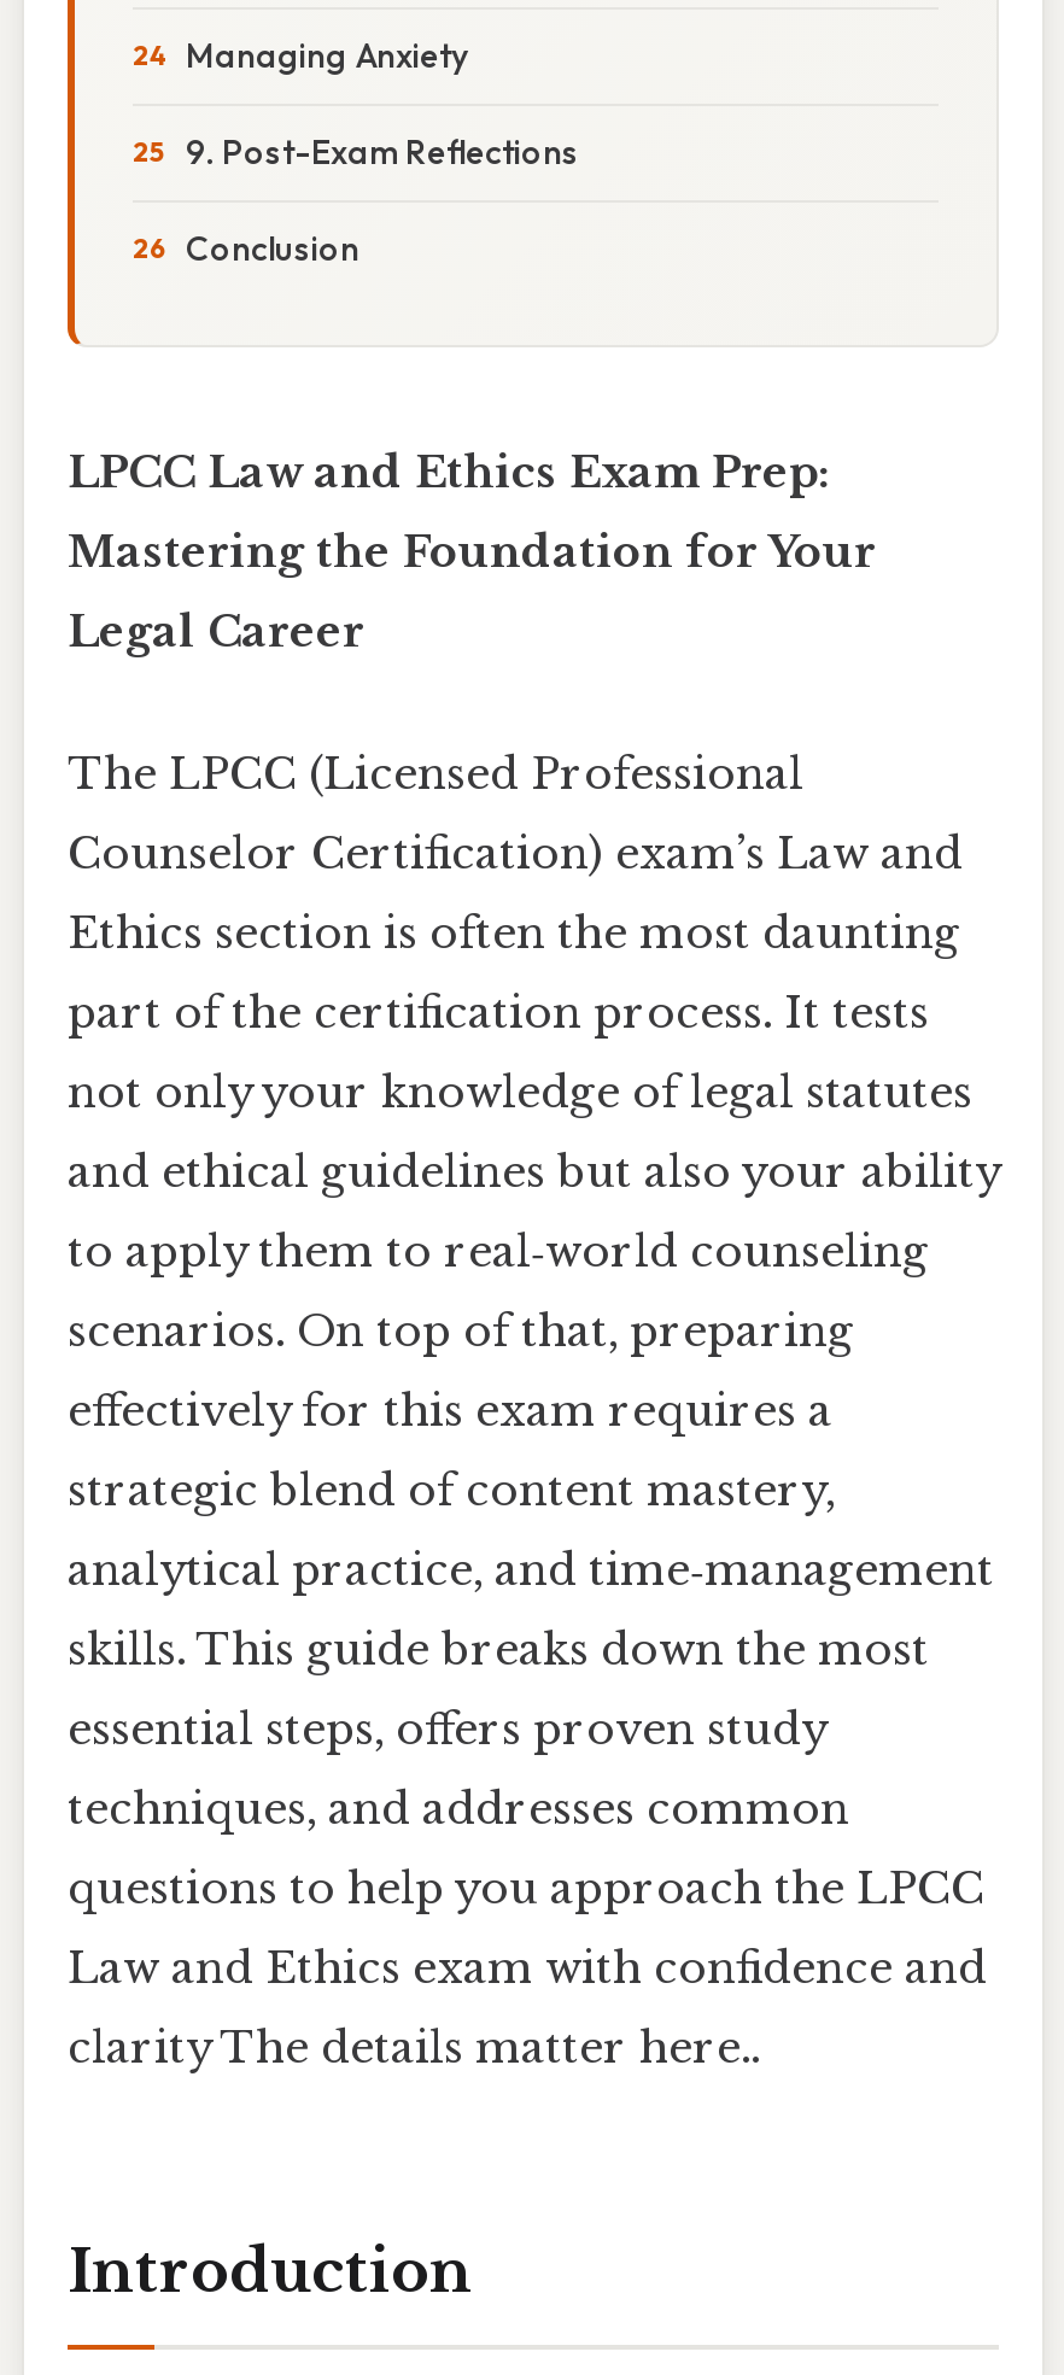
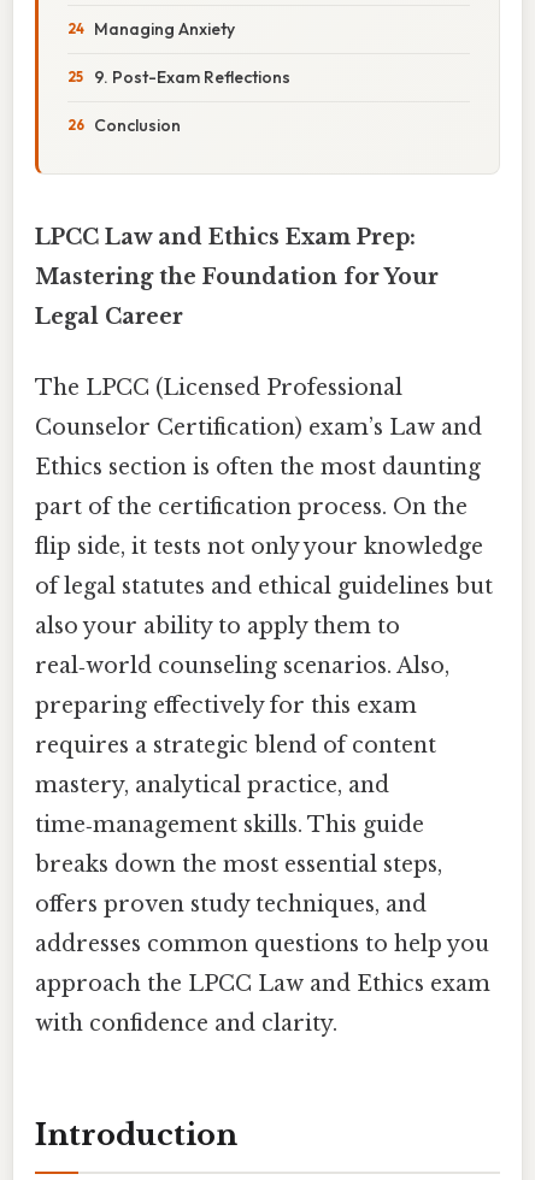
- part of the certification process. It tests
+ part of the certification process. On the

- not only your knowledge of legal statutes
+ flip side, it tests not only your knowledge

- and ethical guidelines but also your ability
+ of legal statutes and ethical guidelines but

- to apply them to real‑world counseling
+ also your ability to apply them to

- scenarios. On top of that, preparing
+ real‑world counseling scenarios. Also,

- effectively for this exam requires a
+ preparing effectively for this exam

- strategic blend of content mastery,
+ requires a strategic blend of content

- analytical practice, and time‑management
+ mastery, analytical practice, and

- skills. This guide breaks down the most
+ time‑management skills. This guide

- essential steps, offers proven study
+ breaks down the most essential steps,

- techniques, and addresses common
+ offers proven study techniques, and

- questions to help you approach the LPCC
+ addresses common questions to help you

- Law and Ethics exam with confidence and
+ approach the LPCC Law and Ethics exam

- clarity The details matter here..
+ with confidence and clarity.
